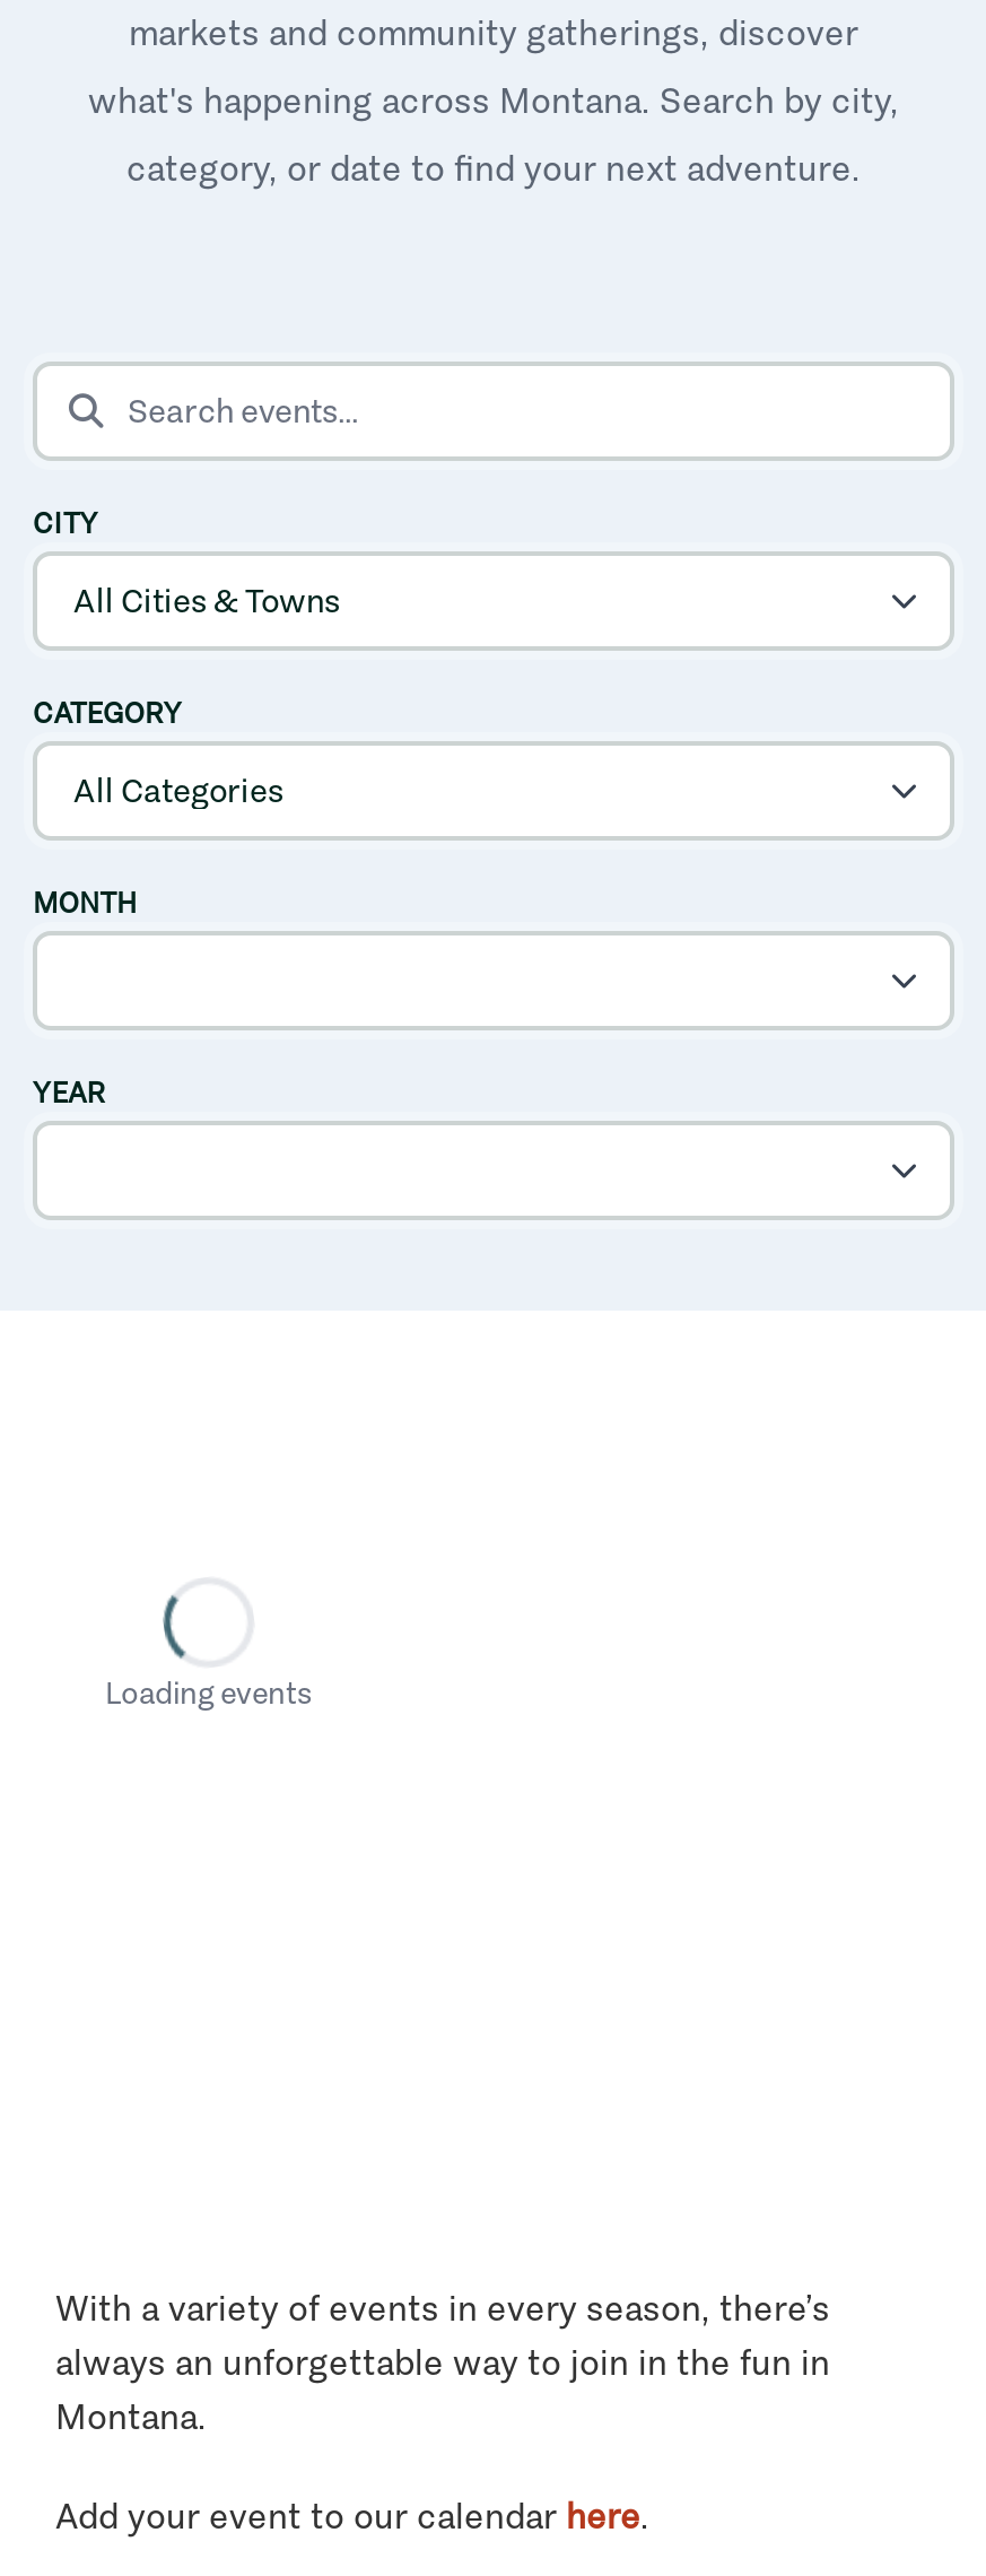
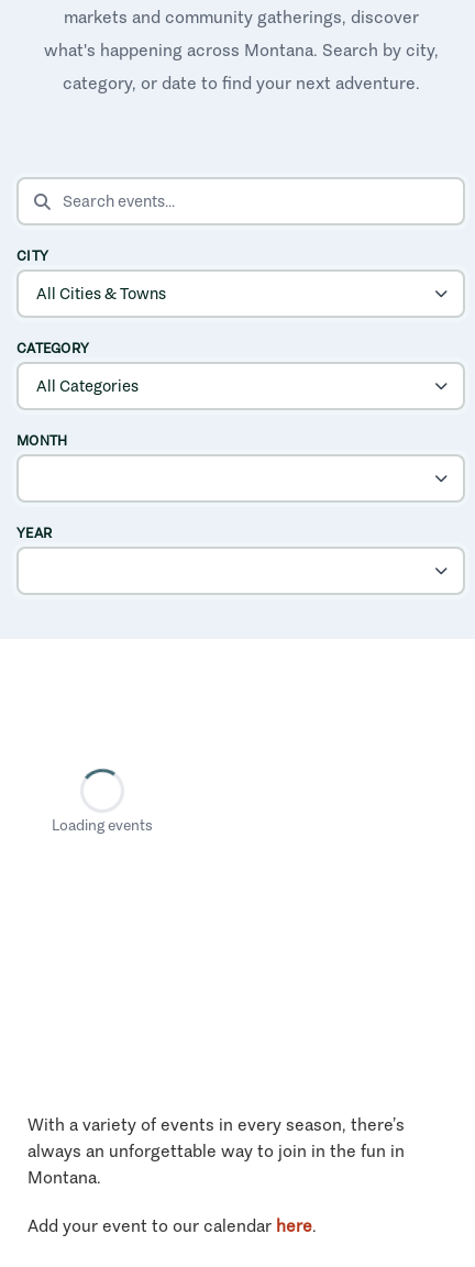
- [image]
+ [image]
